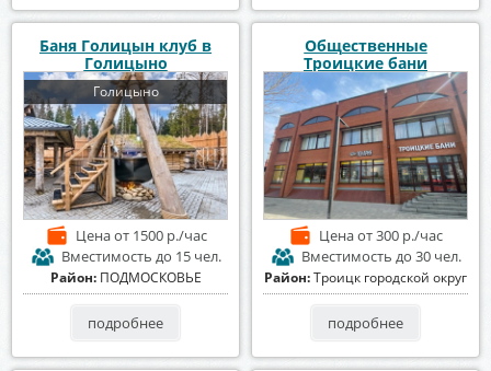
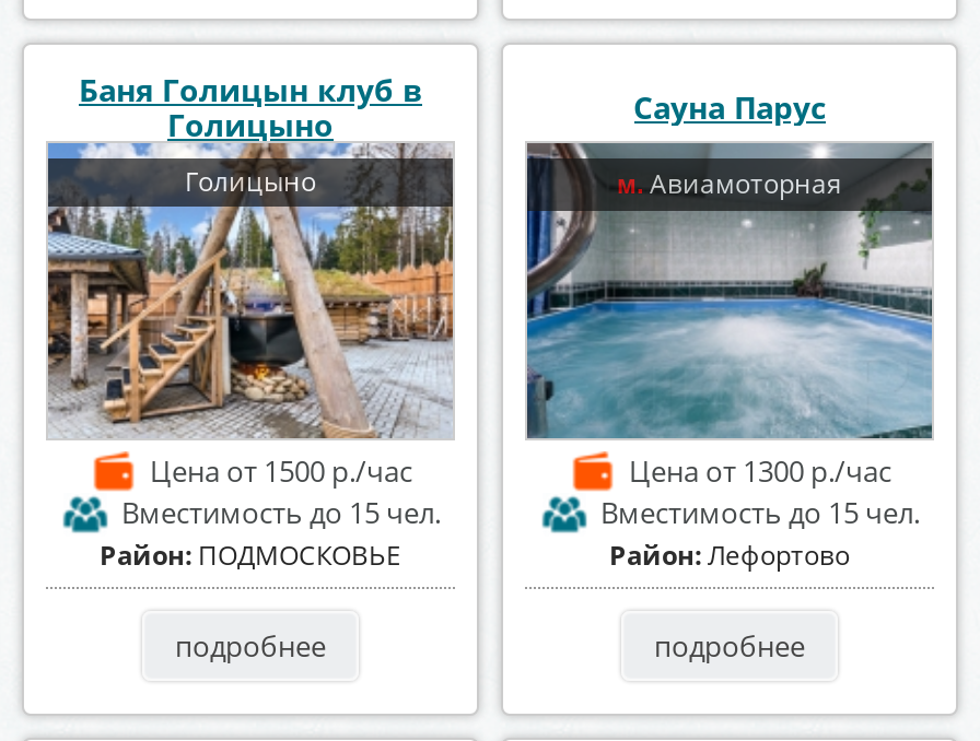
- [image]
- Общественные
- Троицкие бани
+ [image]
+ Сауна Парус
+ м. Авиамоторная

- Цена от 300 р./час
- Вместимость до 30 чел.
- Район: Троицк городской округ
+ Цена от 1300 р./час
+ Вместимость до 15 чел.
+ Район: Лефортово
